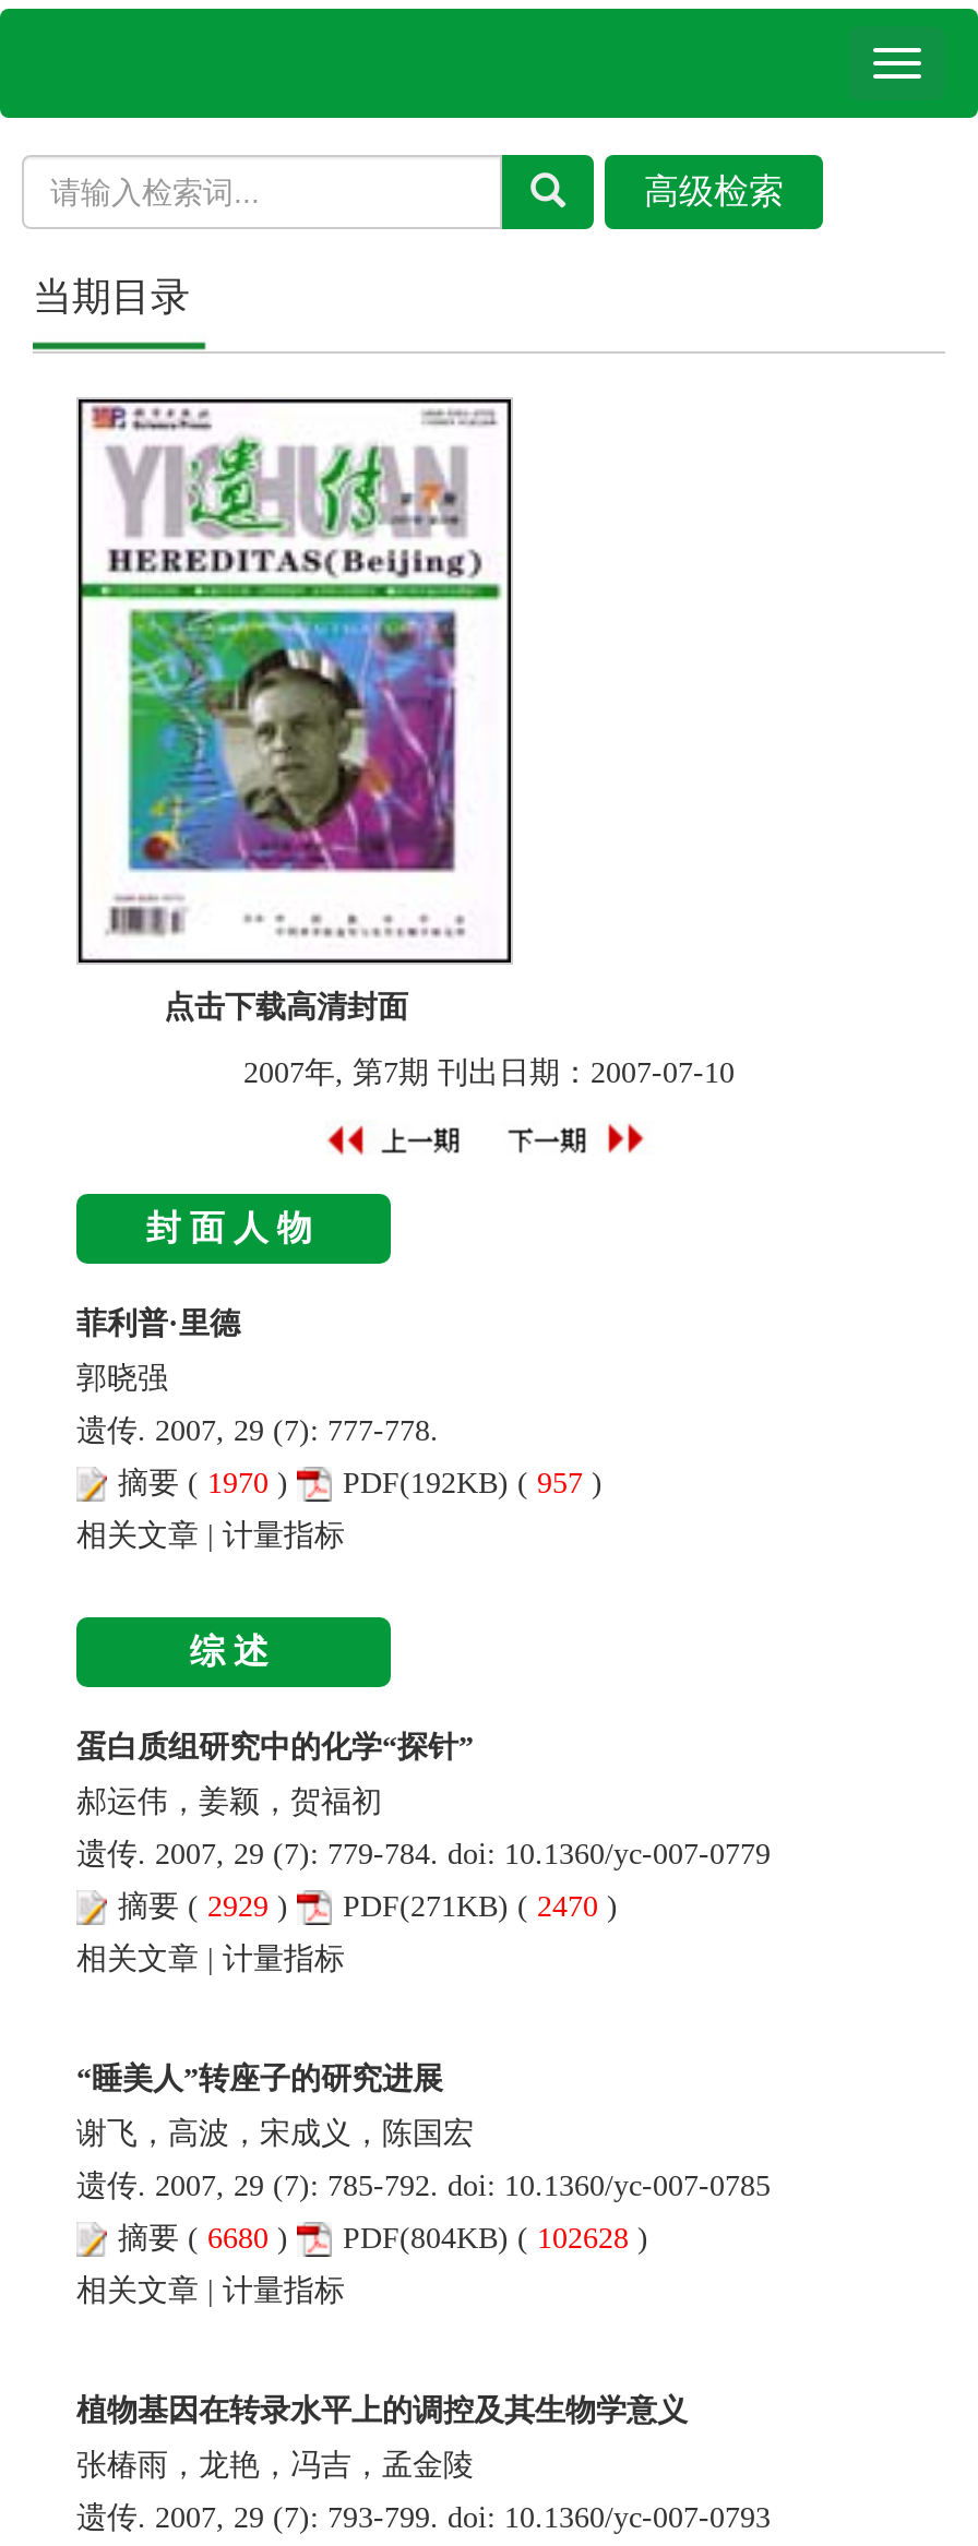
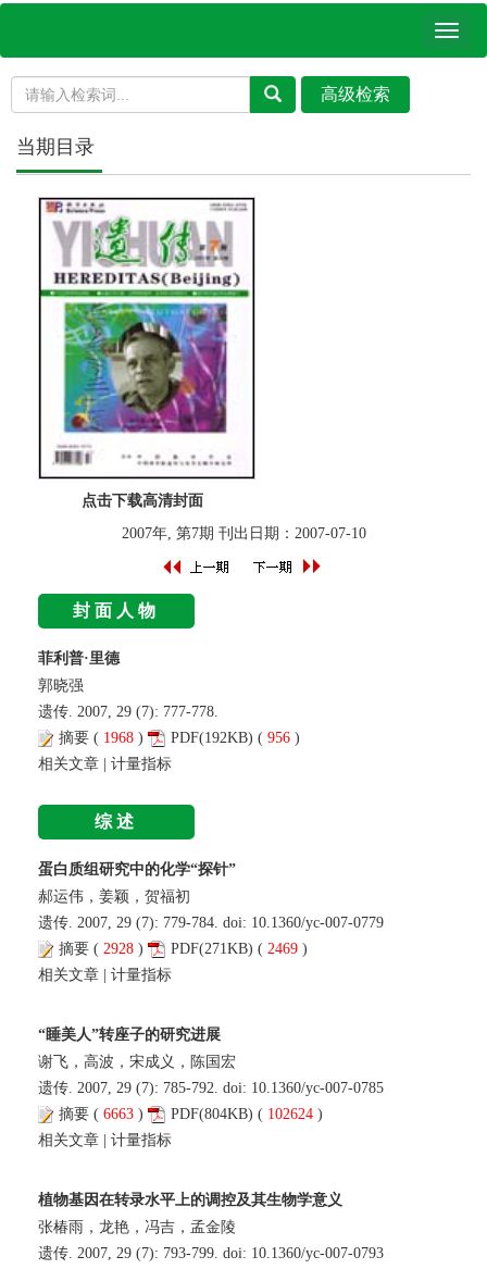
- 摘要(1970)
+ 摘要(1968)

- PDF(192KB) (957)
+ PDF(192KB) (956)

- 摘要(2929)
+ 摘要(2928)

- PDF(271KB) (2470)
+ PDF(271KB) (2469)

- 摘要(6680)
+ 摘要(6663)

- PDF(804KB) (102628)
+ PDF(804KB) (102624)
